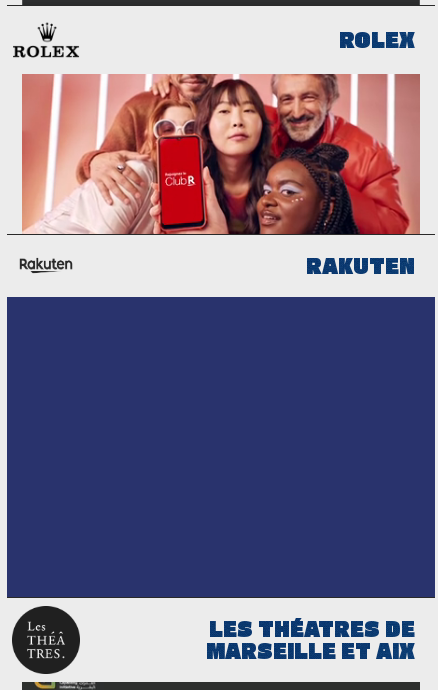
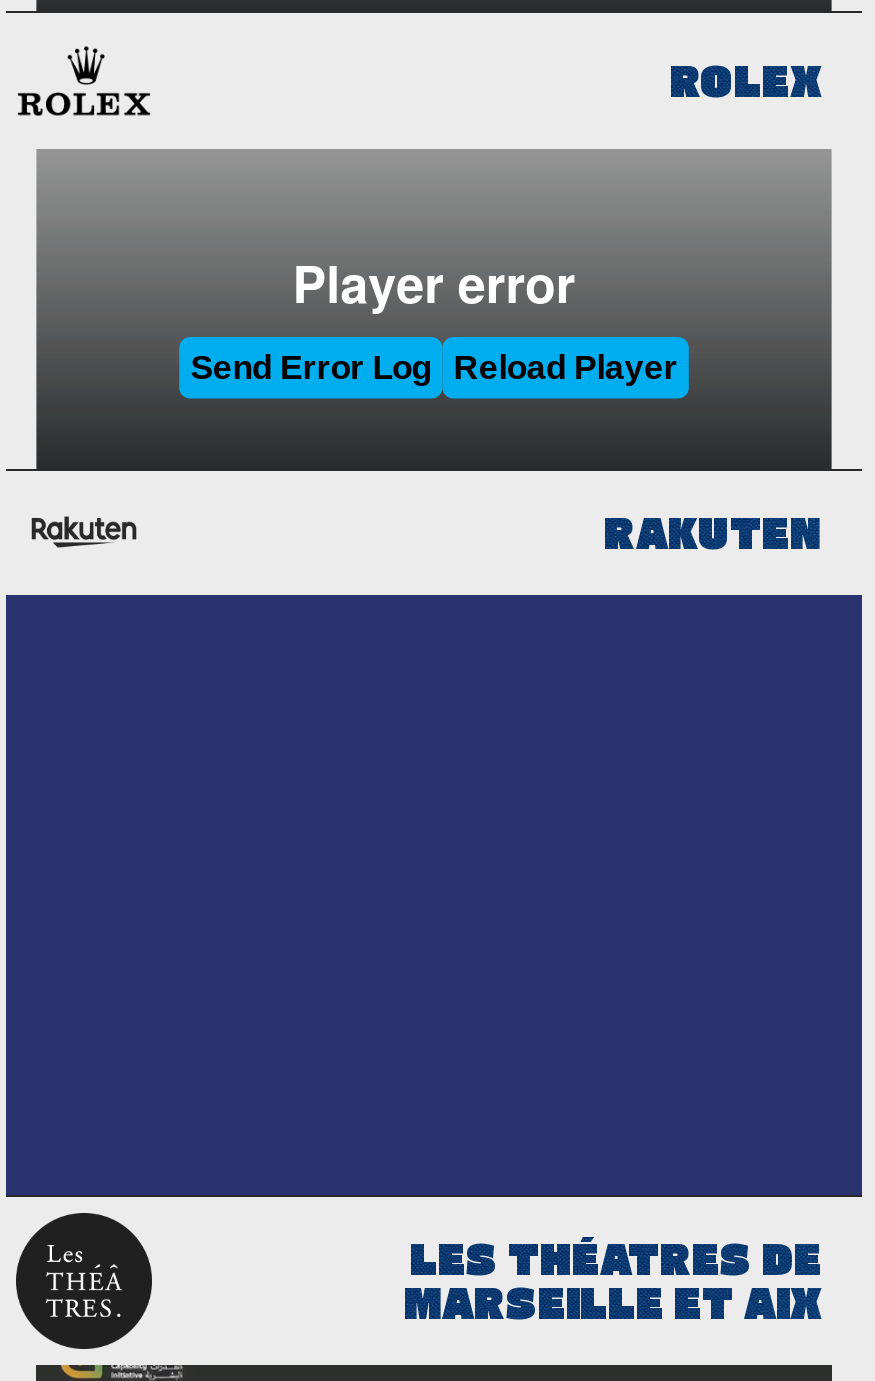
- [image]
+ [image]
